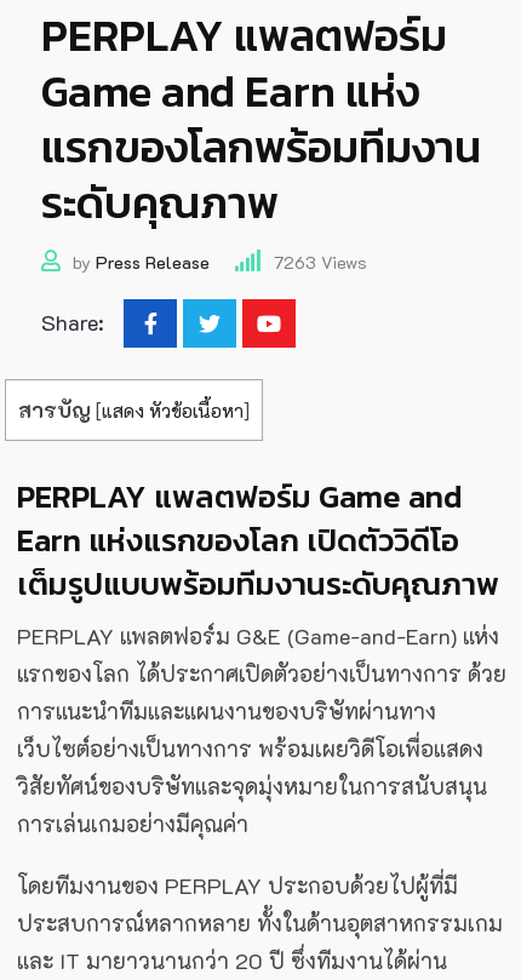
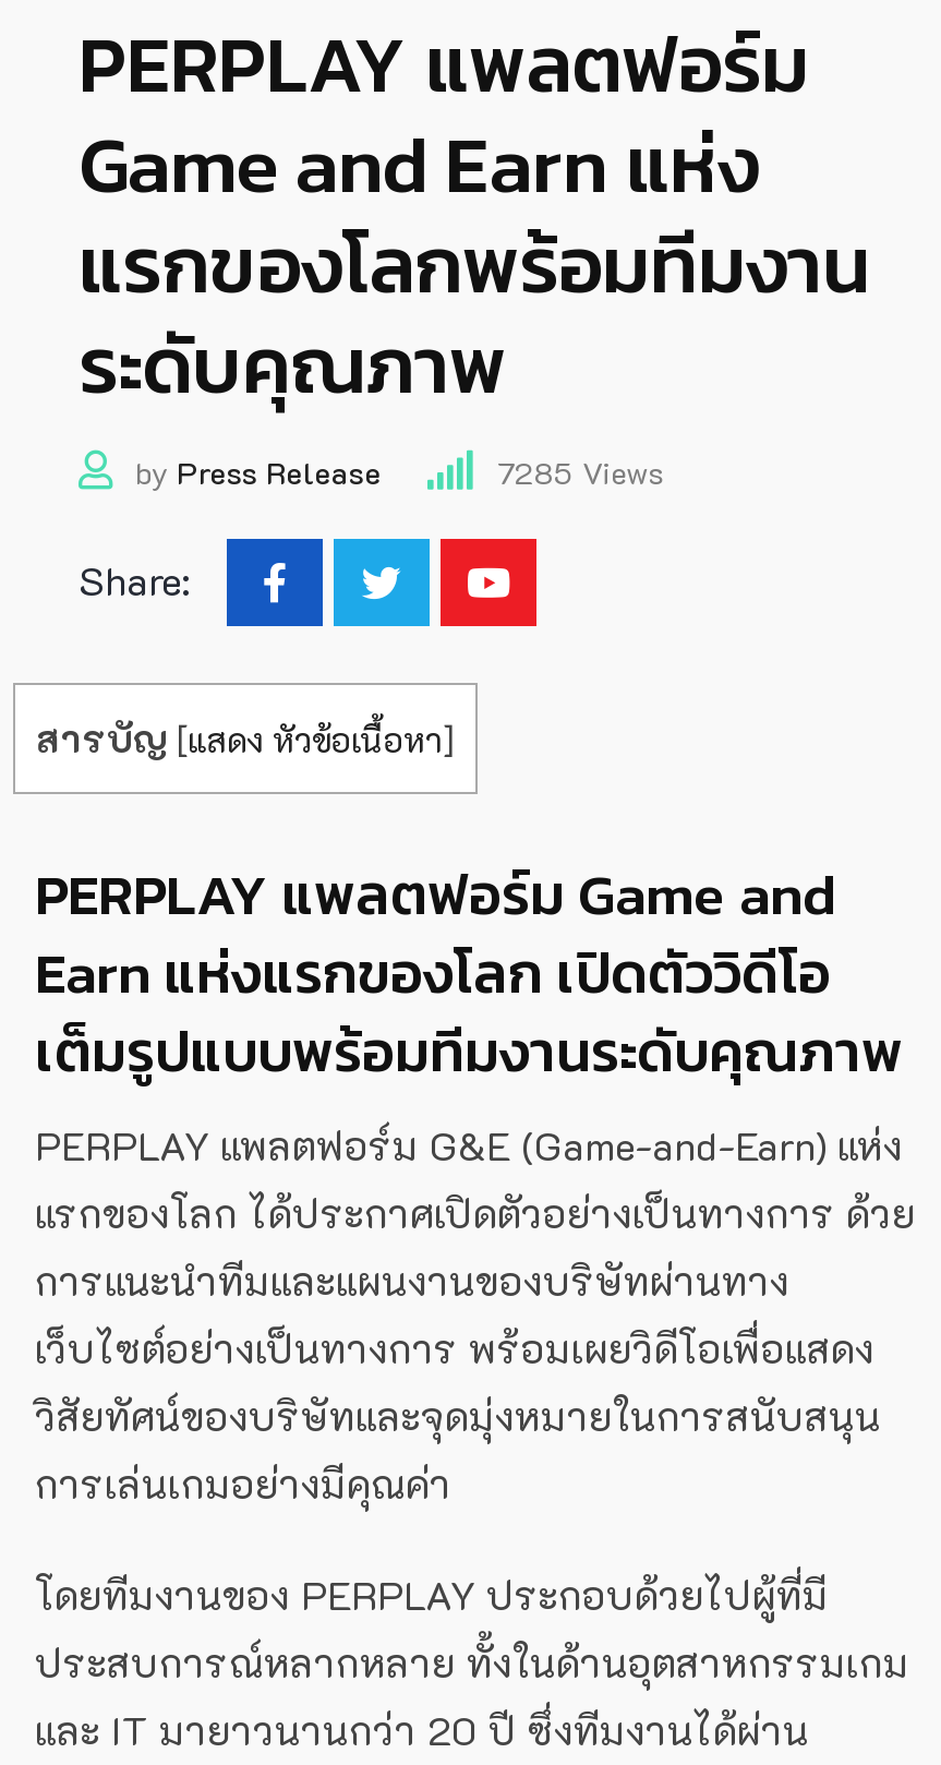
- 7263 Views
+ 7285 Views
